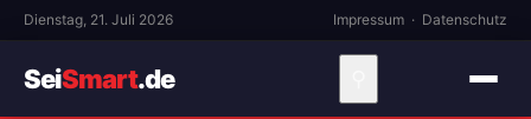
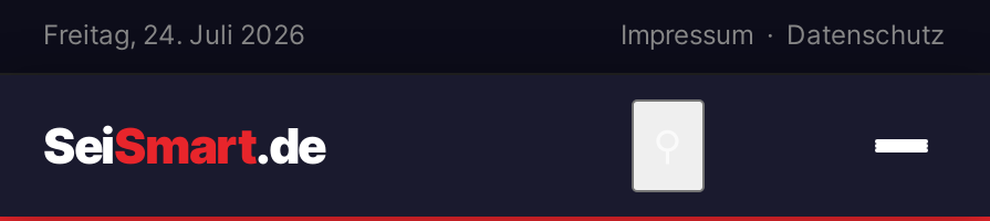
- Dienstag, 21. Juli 2026
+ Freitag, 24. Juli 2026
